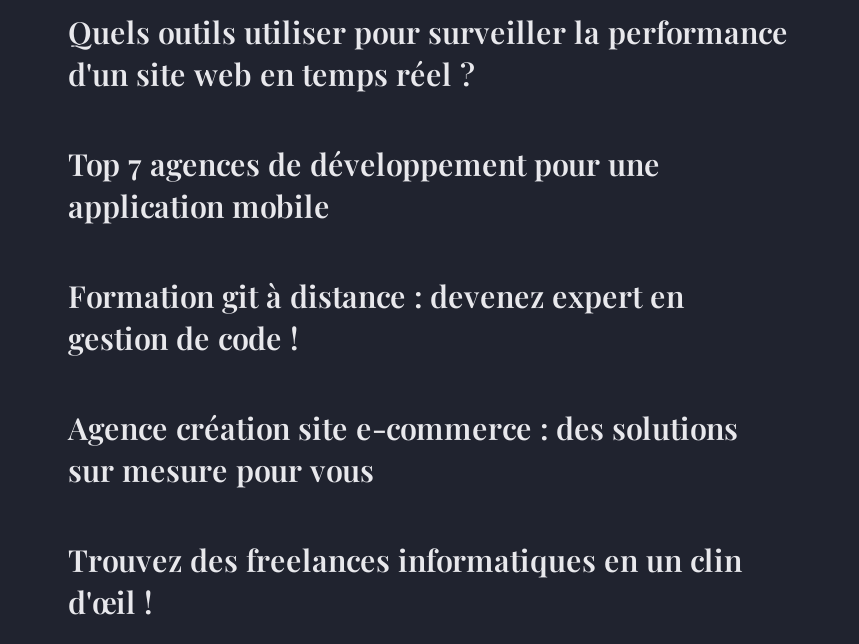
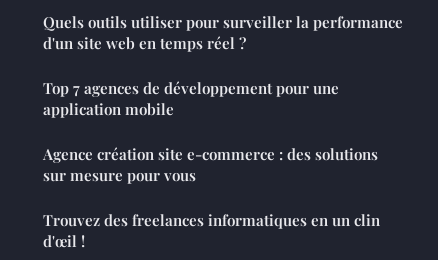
- Formation git à distance : devenez expert en
- gestion de code !
